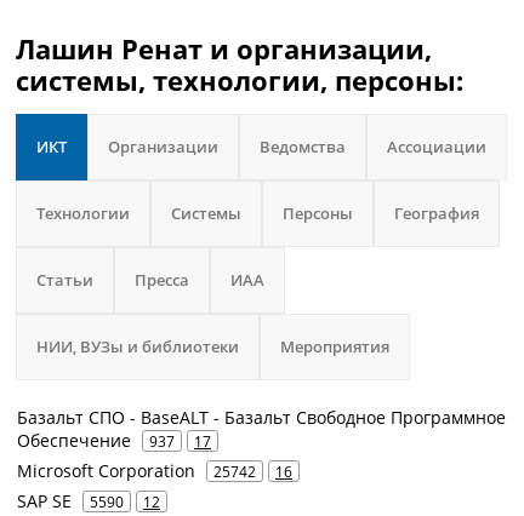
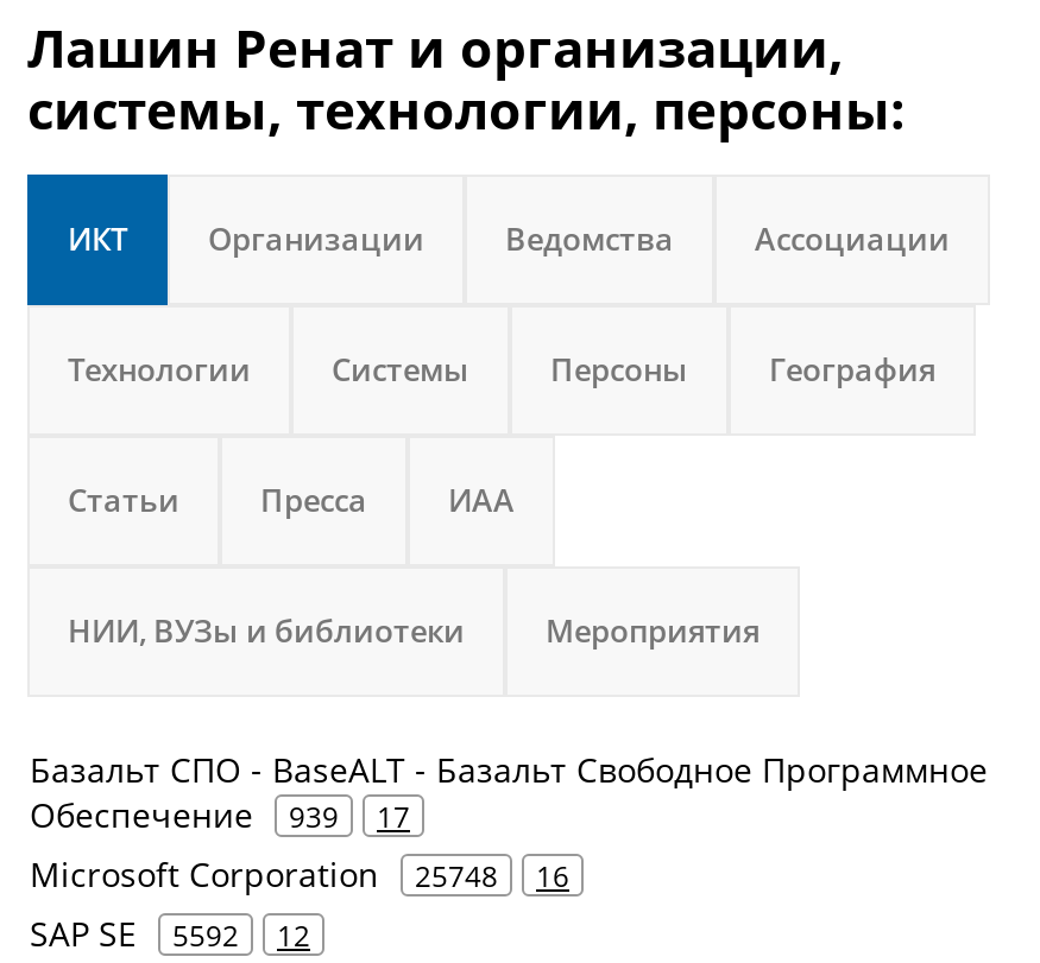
- 937
+ 939

- Microsoft Corporation 25742 16
+ Microsoft Corporation 25748 16

- SAP SE 5590 12
+ SAP SE 5592 12
